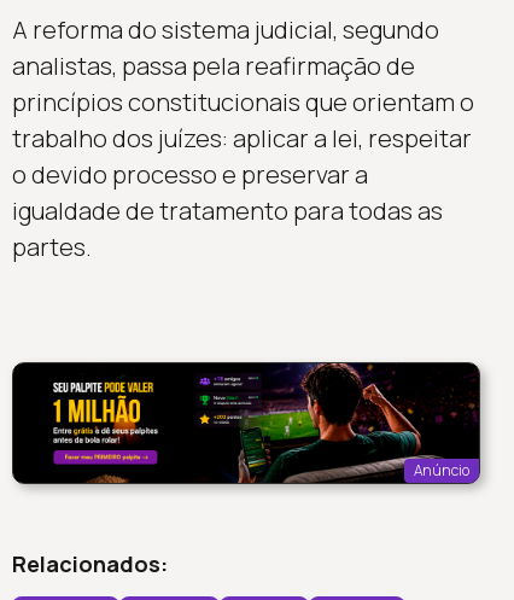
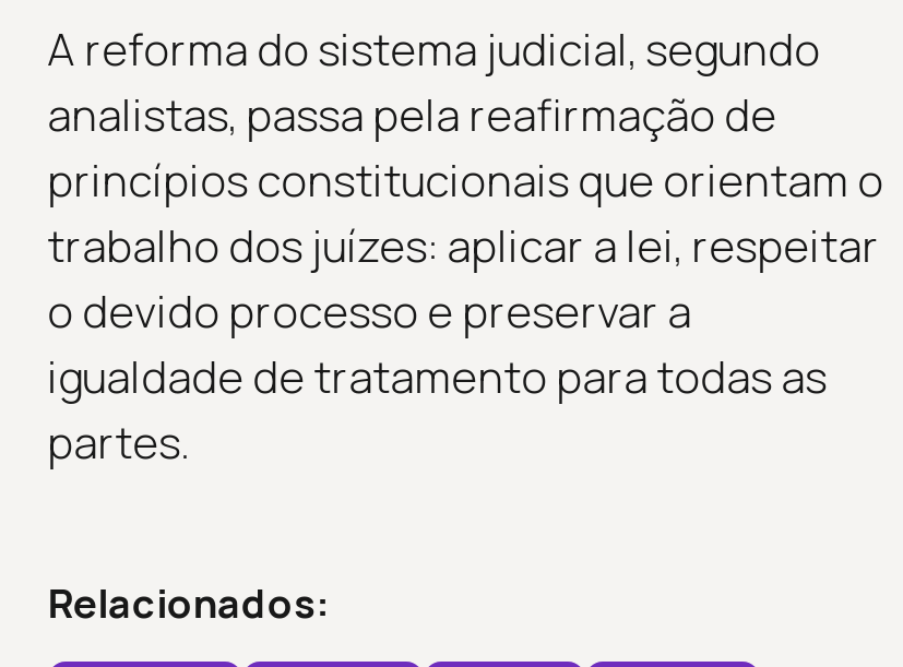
- [image]
- Anúncio
